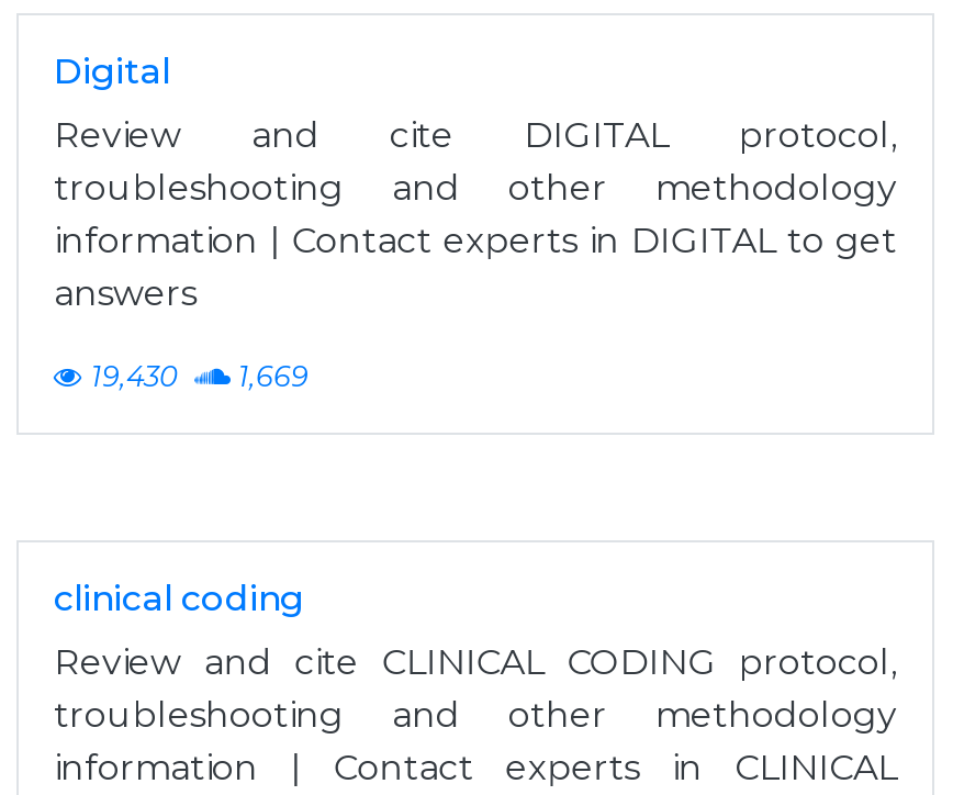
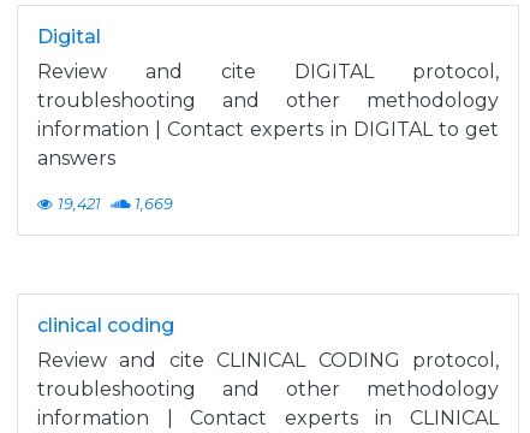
- 19,430 1,669
+ 19,421 1,669
